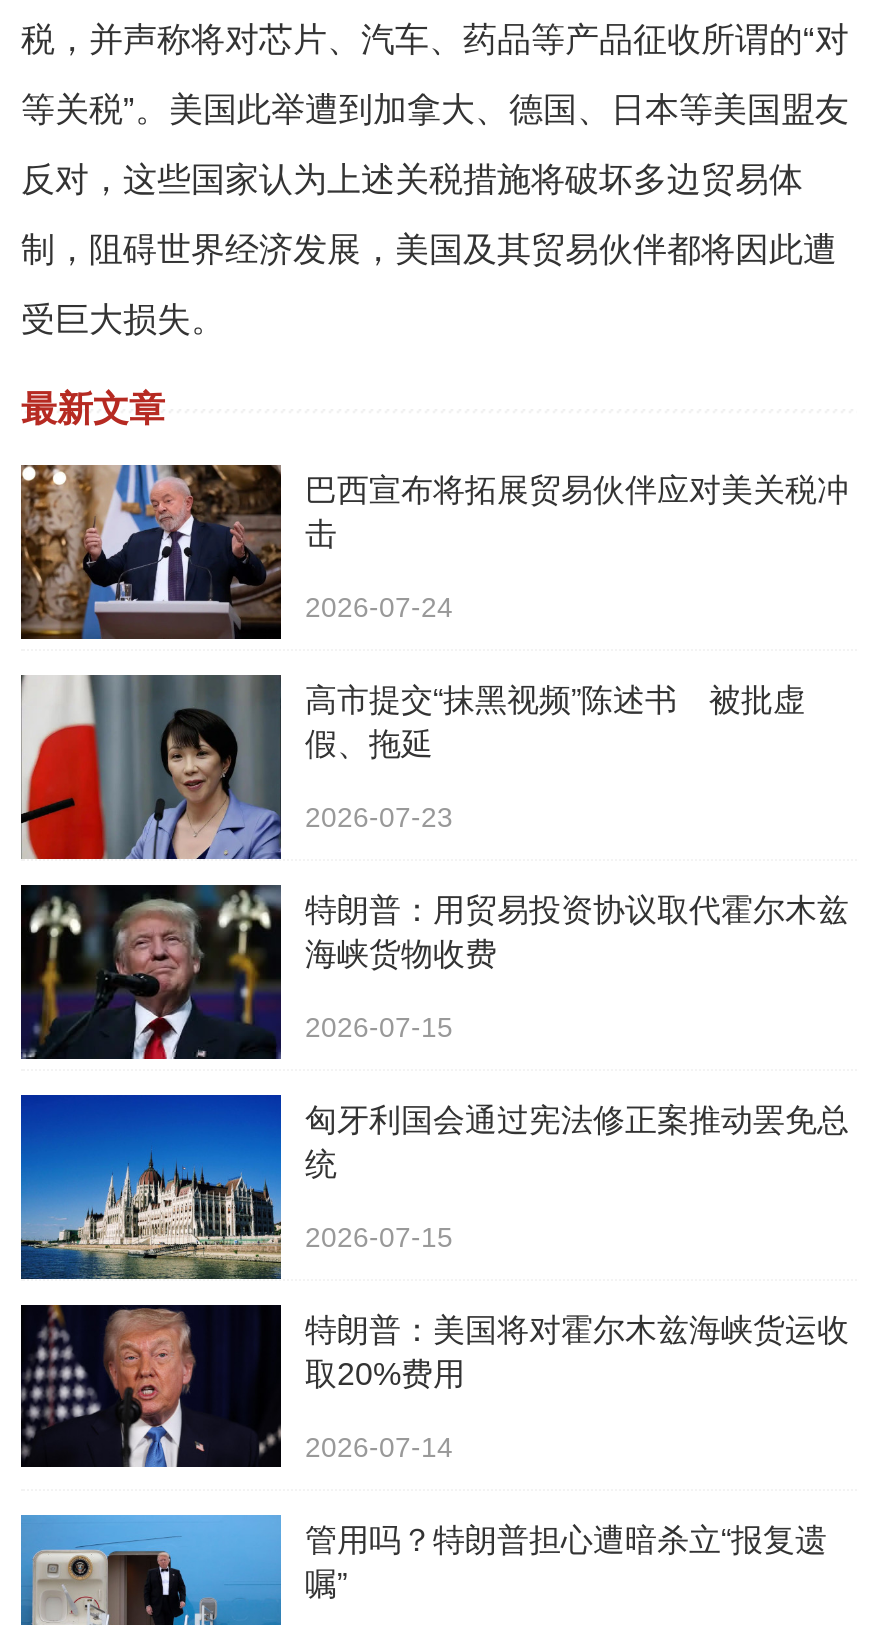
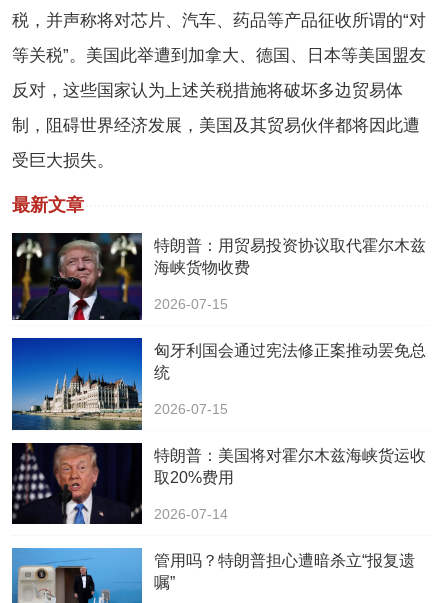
- [image]
- 巴西宣布将拓展贸易伙伴应对美关税冲
- 击
- 2026-07-24
- 高市提交“抹黑视频”陈述书 被批虚
- 假、拖延
- 2026-07-23

- [image]
